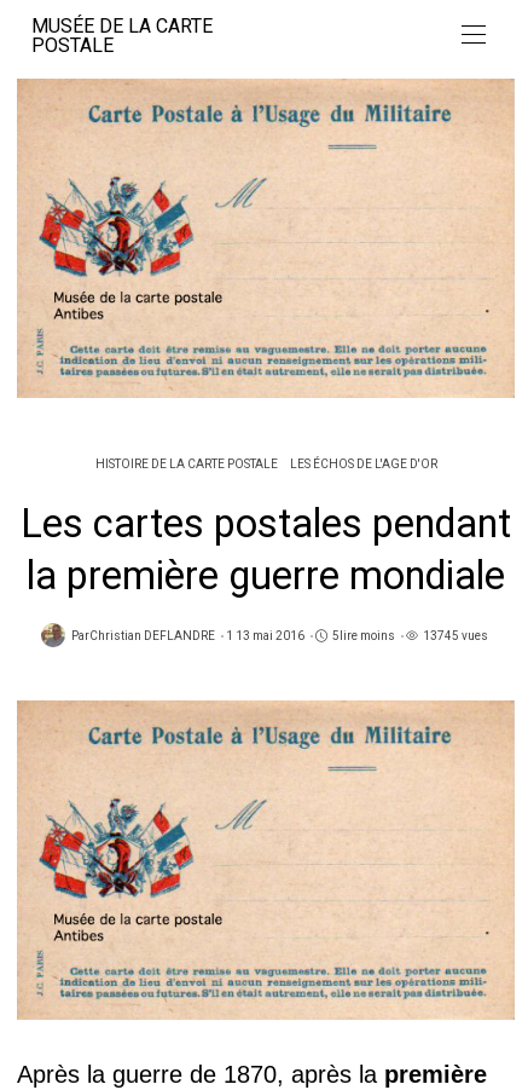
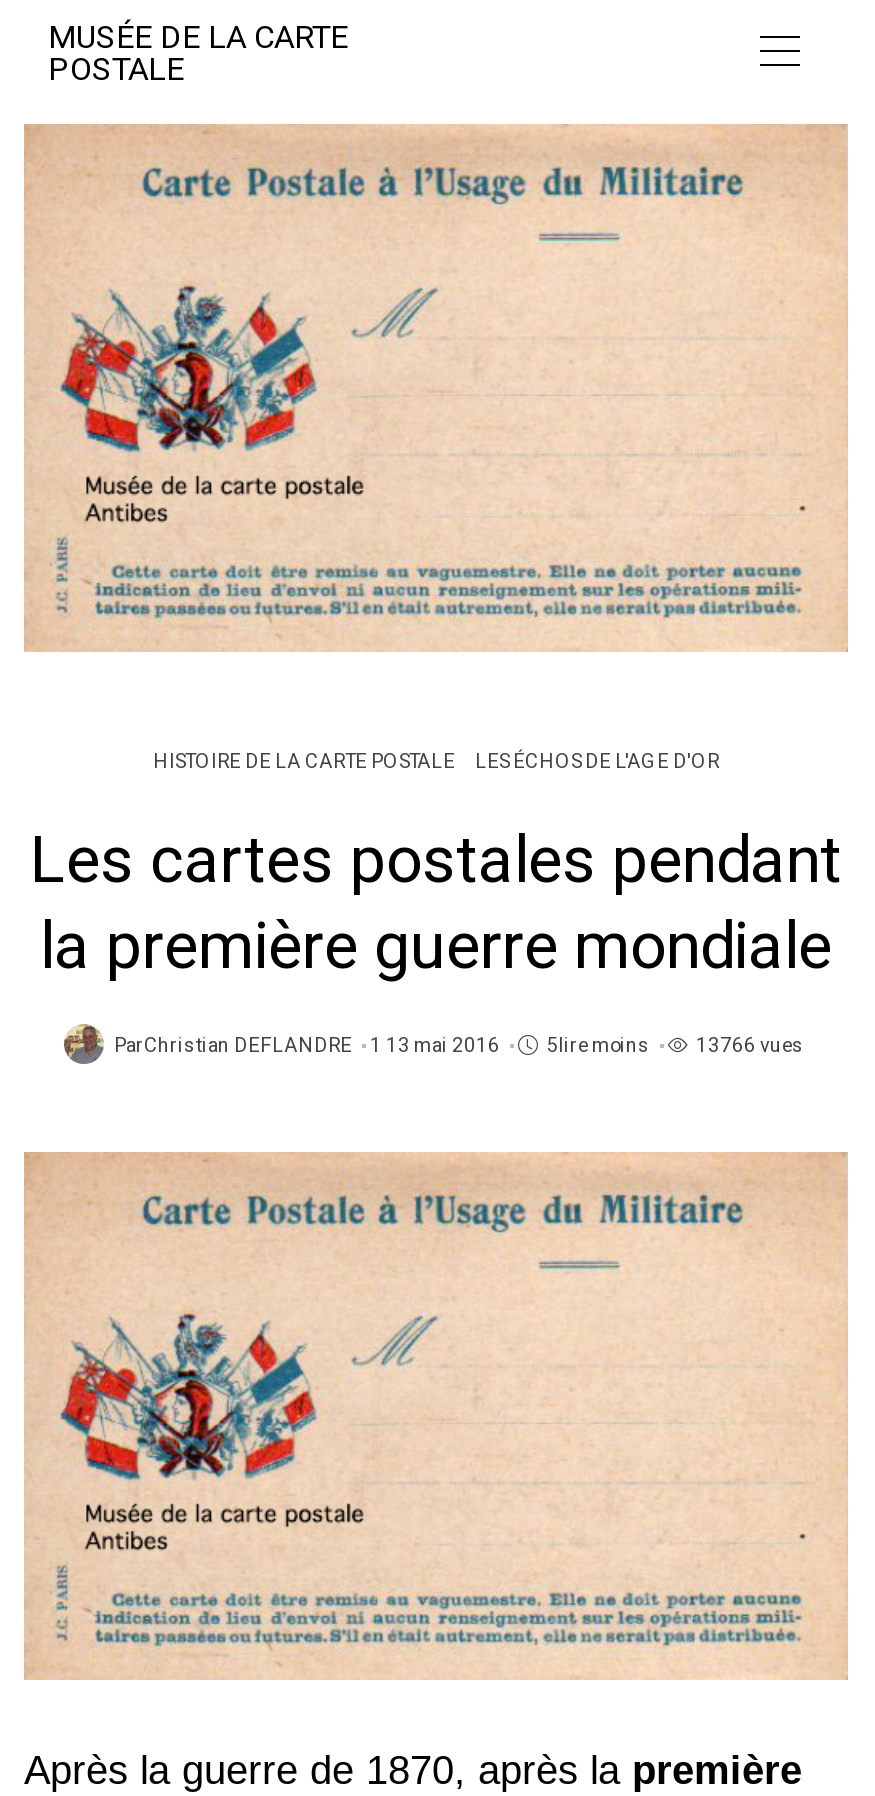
- 13745 vues
+ 13766 vues
